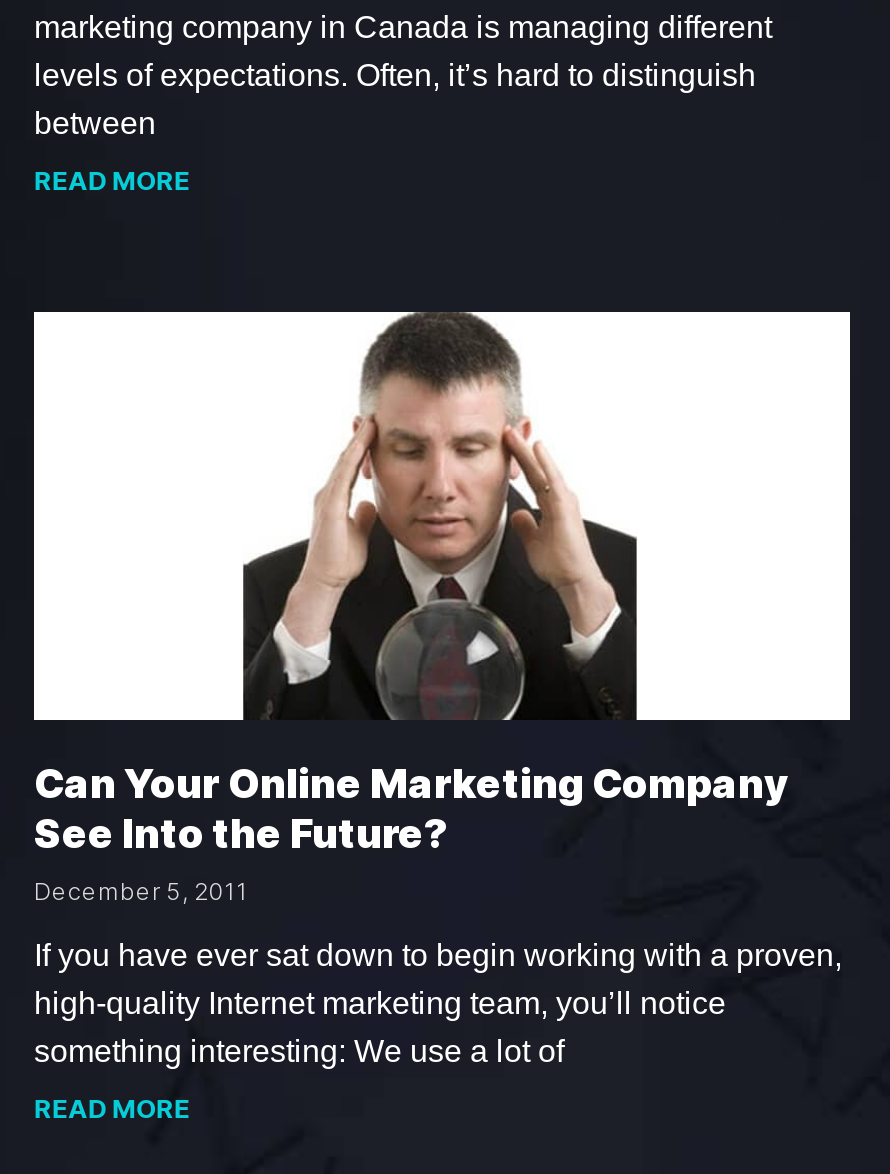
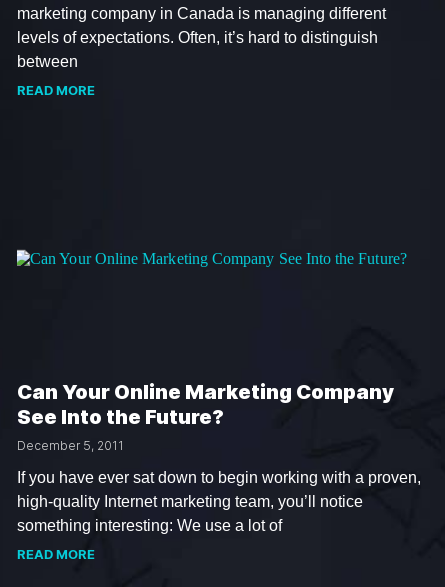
- [image]
